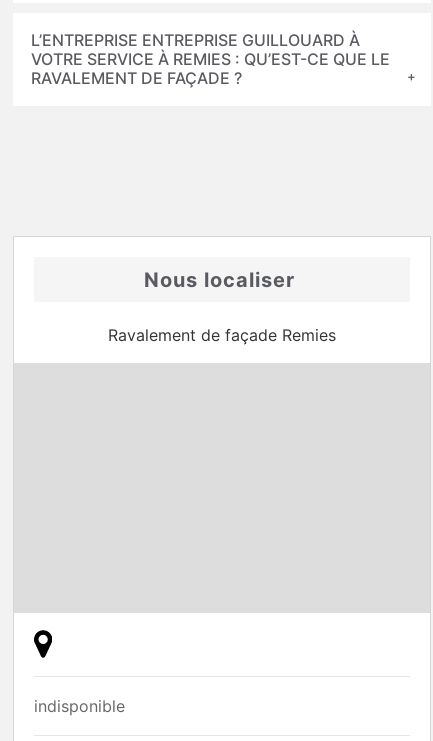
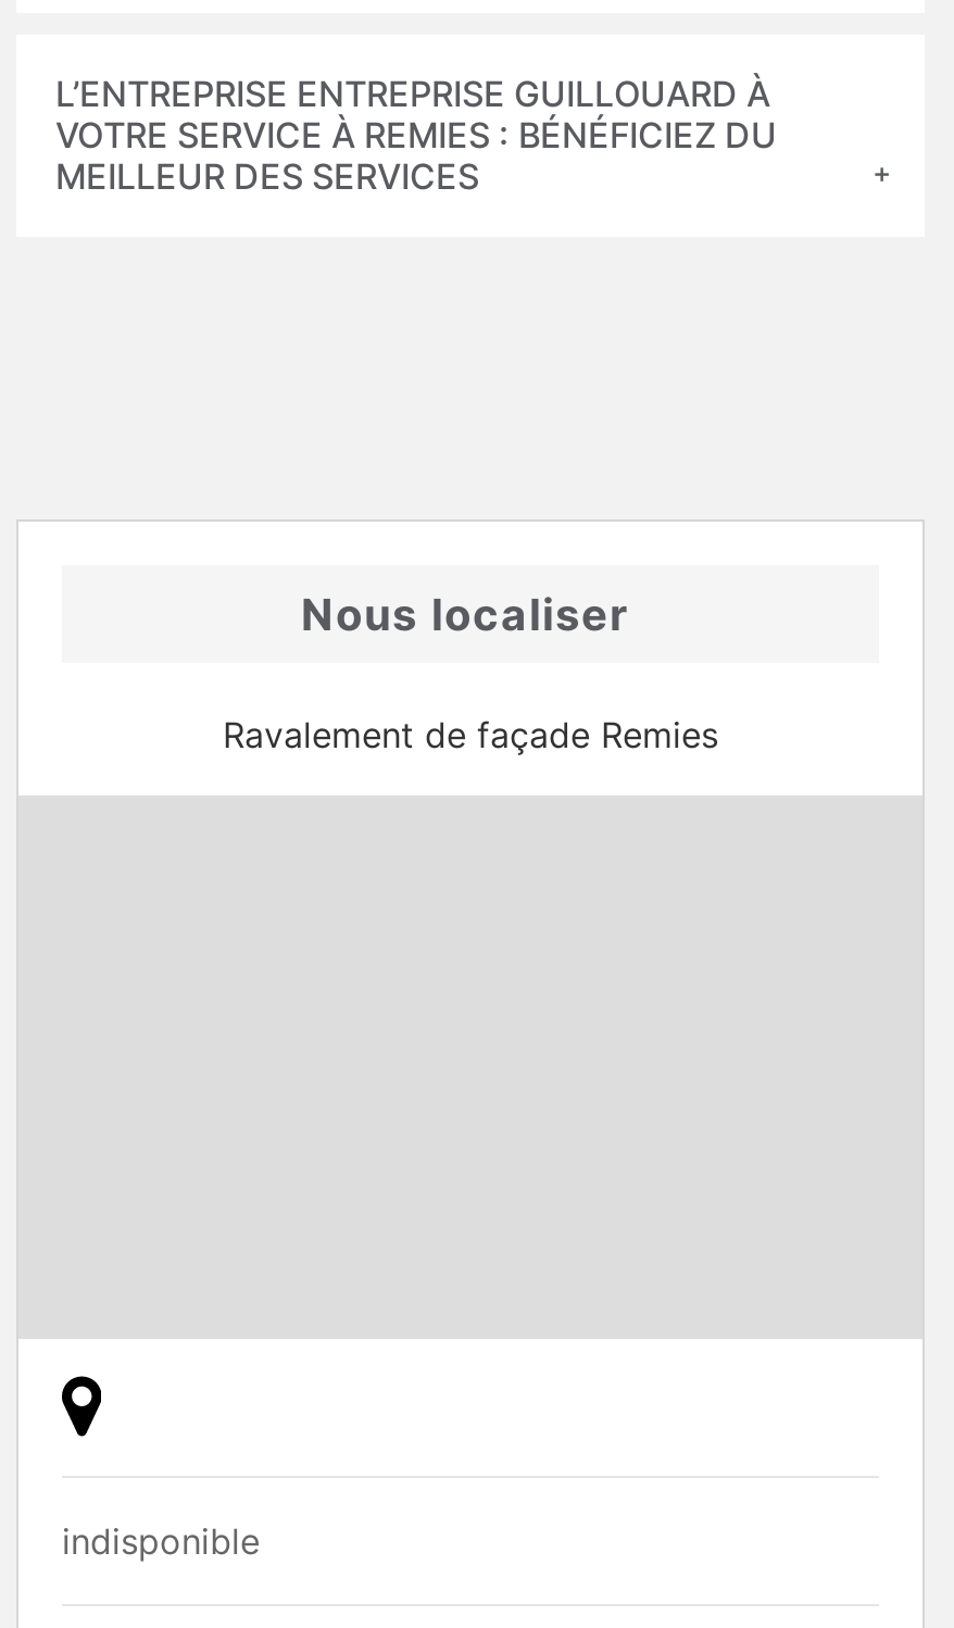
- VOTRE SERVICE À REMIES : QU’EST-CE QUE LE
- RAVALEMENT DE FAÇADE ?
+ VOTRE SERVICE À REMIES : BÉNÉFICIEZ DU
+ MEILLEUR DES SERVICES
